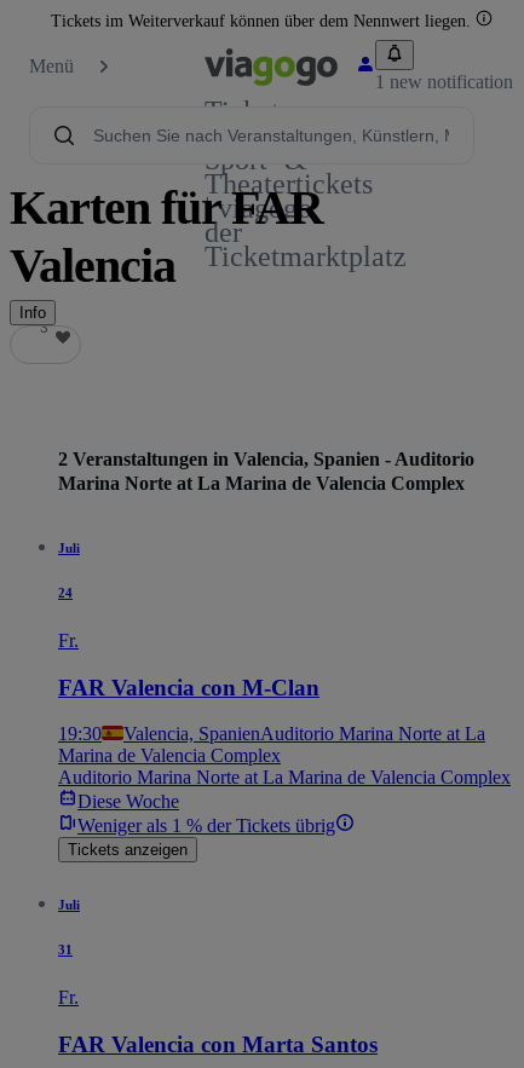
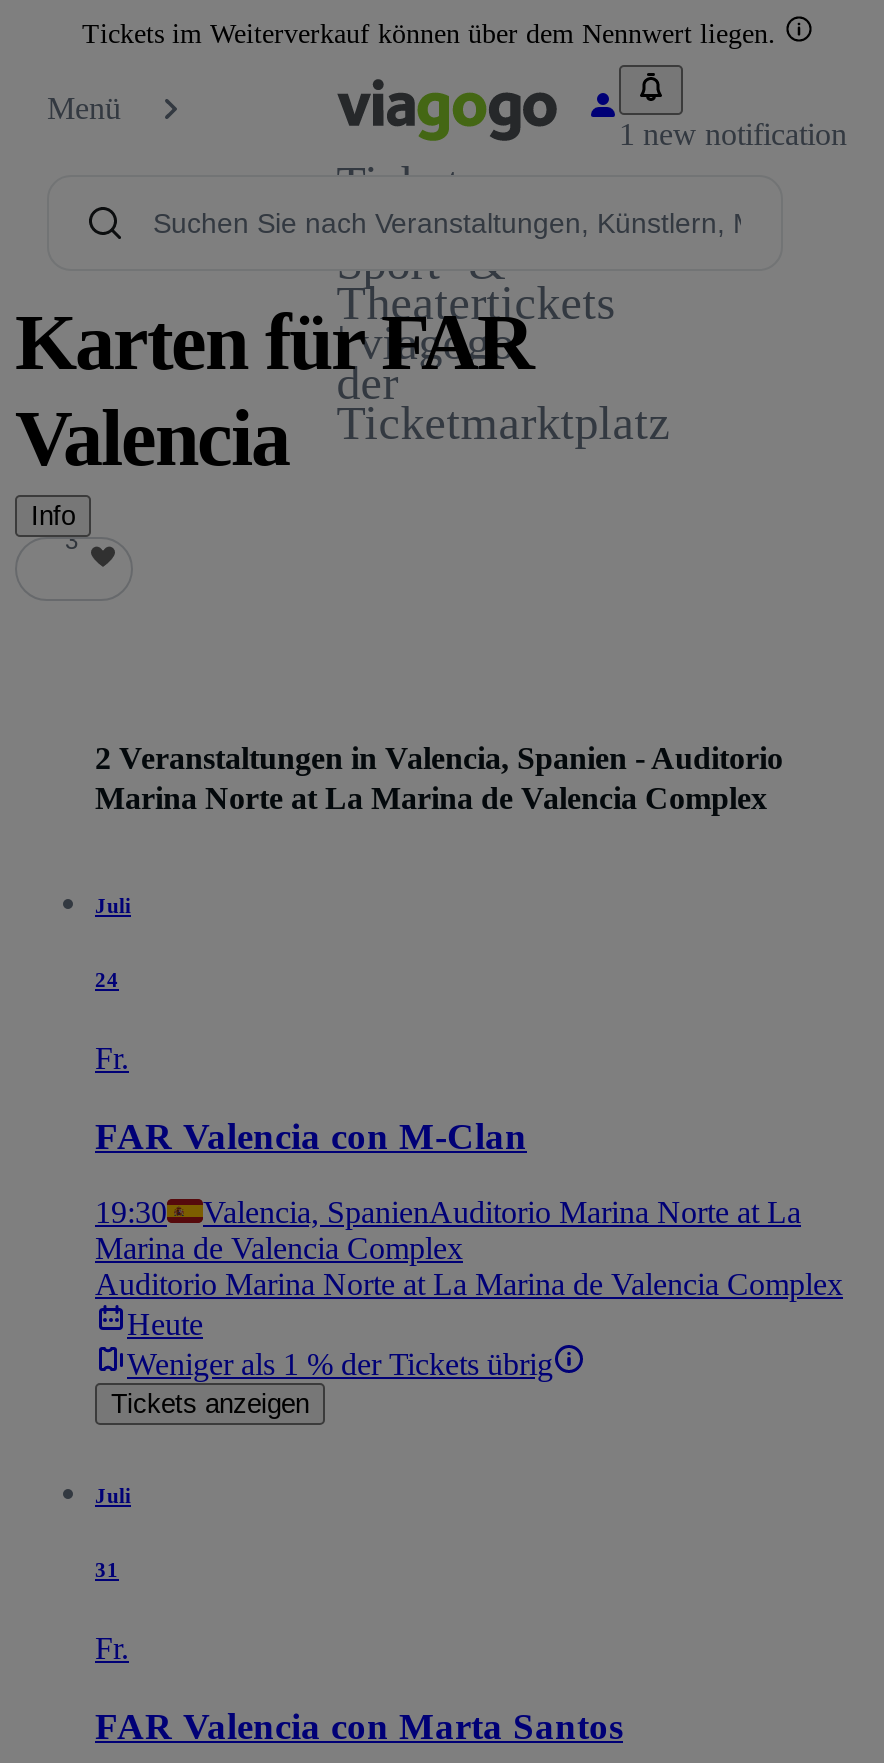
- Diese Woche
+ Heute
